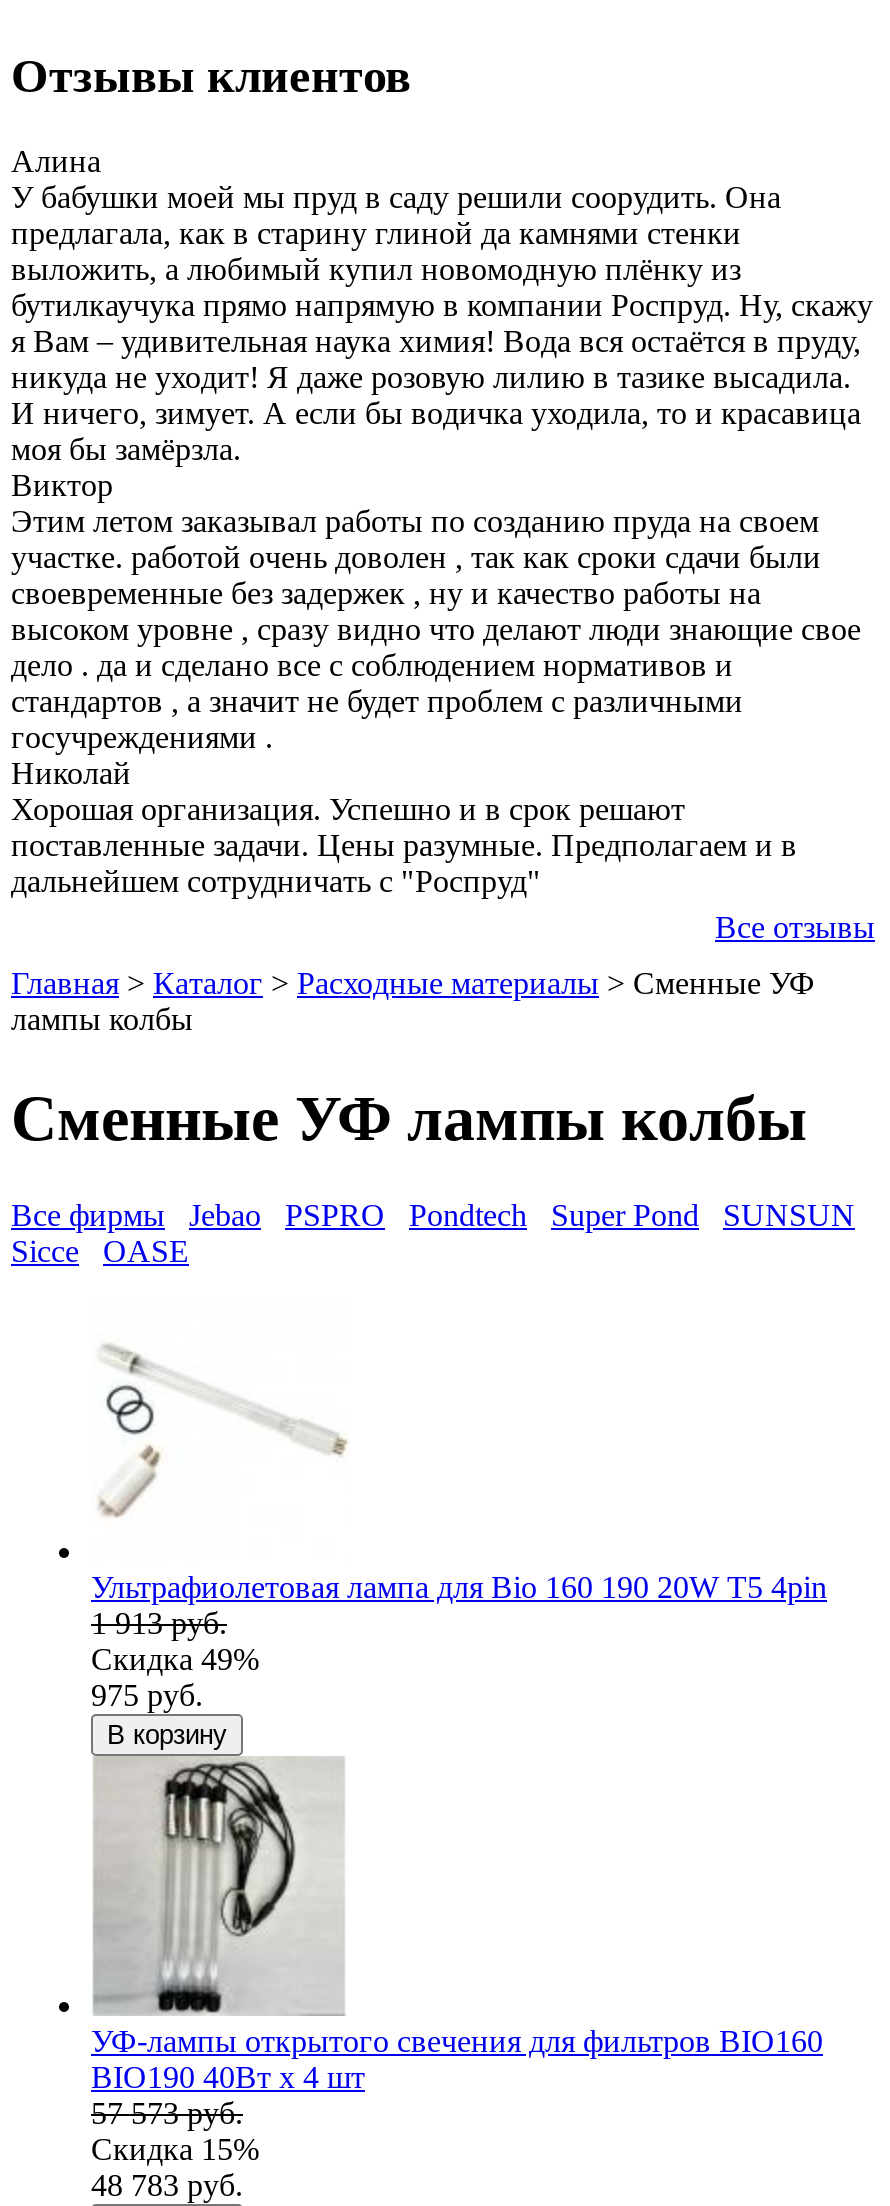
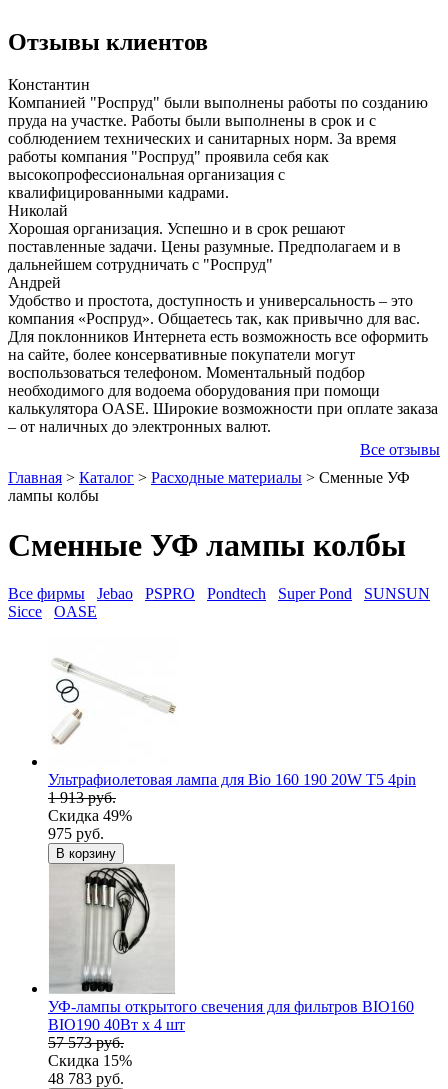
- Алина
- У бабушки моей мы пруд в саду решили соорудить. Она
- предлагала, как в старину глиной да камнями стенки
- выложить, а любимый купил новомодную плёнку из
- бутилкаучука прямо напрямую в компании Роспруд. Ну, скажу
- я Вам – удивительная наука химия! Вода вся остаётся в пруду,
- никуда не уходит! Я даже розовую лилию в тазике высадила.
- И ничего, зимует. А если бы водичка уходила, то и красавица
- моя бы замёрзла.
- Виктор
- Этим летом заказывал работы по созданию пруда на своем
- участке. работой очень доволен , так как сроки сдачи были
- своевременные без задержек , ну и качество работы на
- высоком уровне , сразу видно что делают люди знающие свое
- дело . да и сделано все с соблюдением нормативов и
- стандартов , а значит не будет проблем с различными
- госучреждениями .
+ Константин
+ Компанией "Роспруд" были выполнены работы по созданию
+ пруда на участке. Работы были выполнены в срок и с
+ соблюдением технических и санитарных норм. За время
+ работы компания "Роспруд" проявила себя как
+ высокопрофессиональная организация с
+ квалифицированными кадрами.

moved up: Николай | Хорошая организация. Успешно и в срок решают | поставленные задачи. Цены разумные. Предполагаем и в | дальнейшем сотрудничать с "Роспруд"

+ Андрей
+ Удобство и простота, доступность и универсальность – это
+ компания «Роспруд». Общаетесь так, как привычно для вас.
+ Для поклонников Интернета есть возможность все оформить
+ на сайте, более консервативные покупатели могут
+ воспользоваться телефоном. Моментальный подбор
+ необходимого для водоема оборудования при помощи
+ калькулятора OASE. Широкие возможности при оплате заказа
+ – от наличных до электронных валют.
